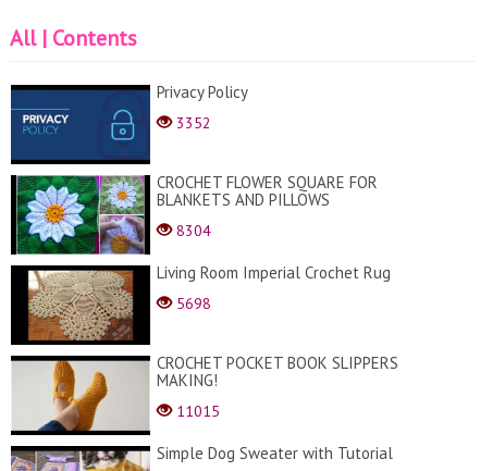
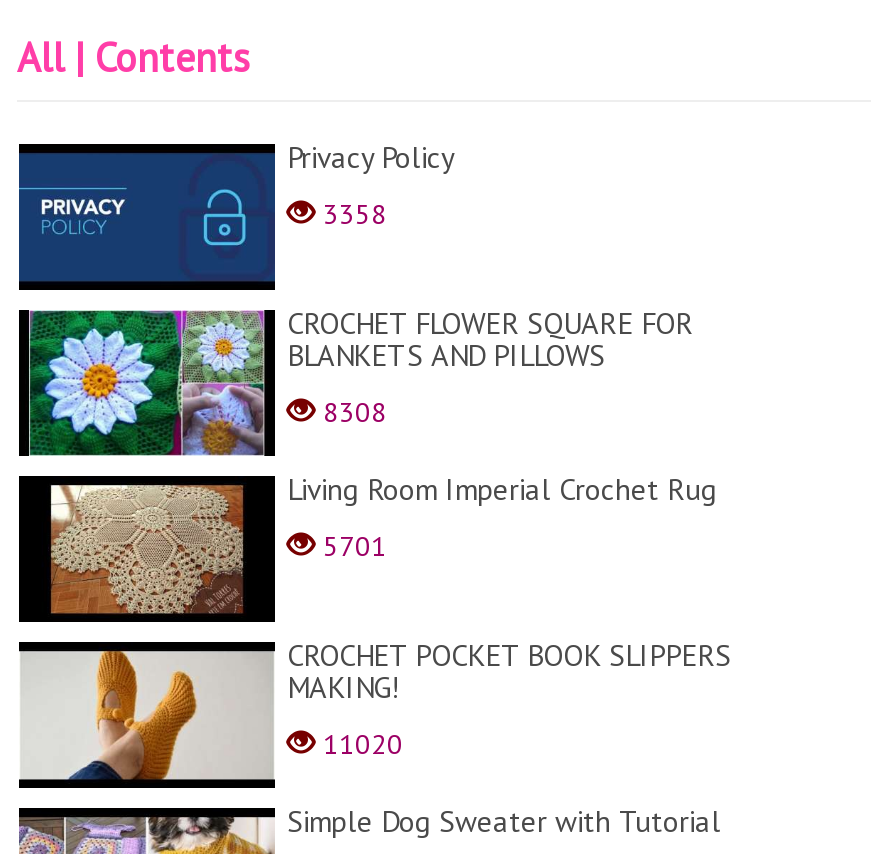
- 3352
+ 3358

- 8304
+ 8308

- 5698
+ 5701

- 11015
+ 11020
